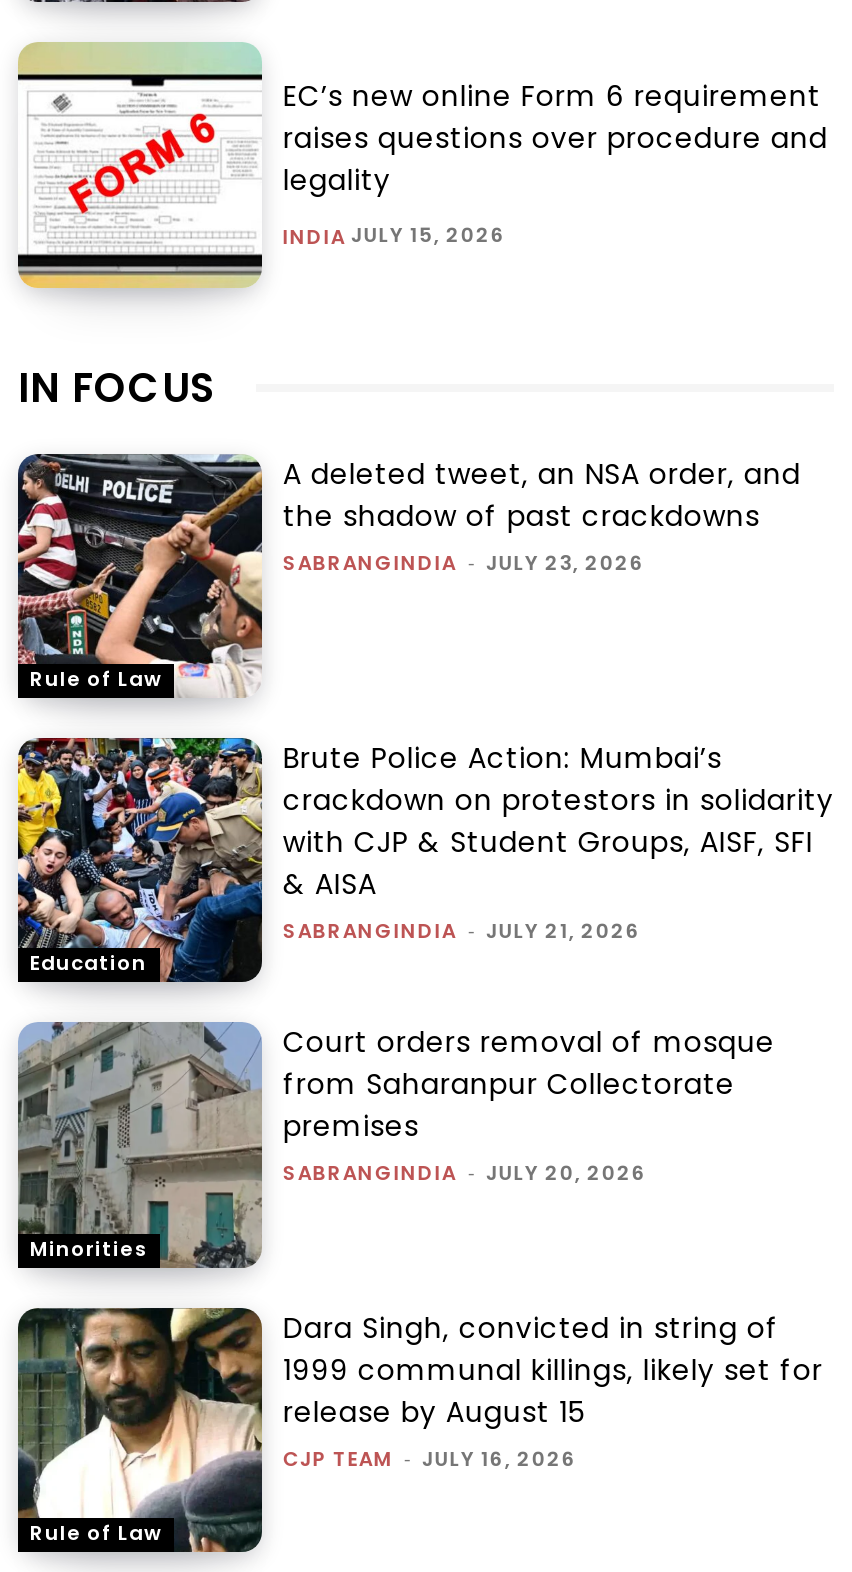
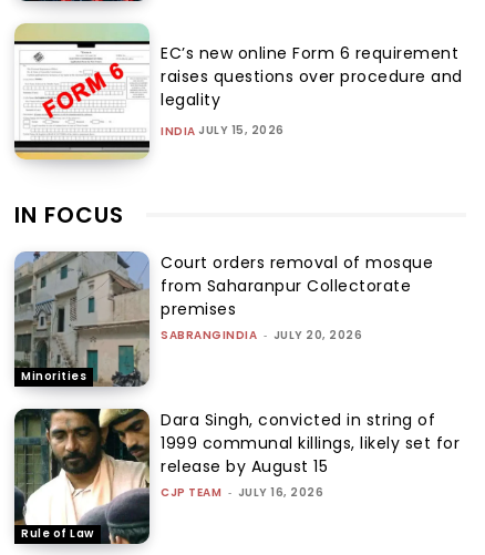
- [image]
- Rule of Law

- A deleted tweet, an NSA order, and
- the shadow of past crackdowns
- SABRANGINDIA - JULY 23, 2026

- [image]
- Education

- Brute Police Action: Mumbai’s
- crackdown on protestors in solidarity
- with CJP & Student Groups, AISF, SFI
- & AISA
- SABRANGINDIA - JULY 21, 2026
